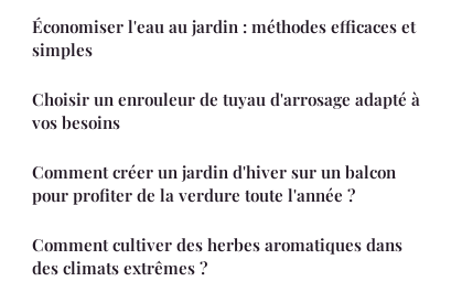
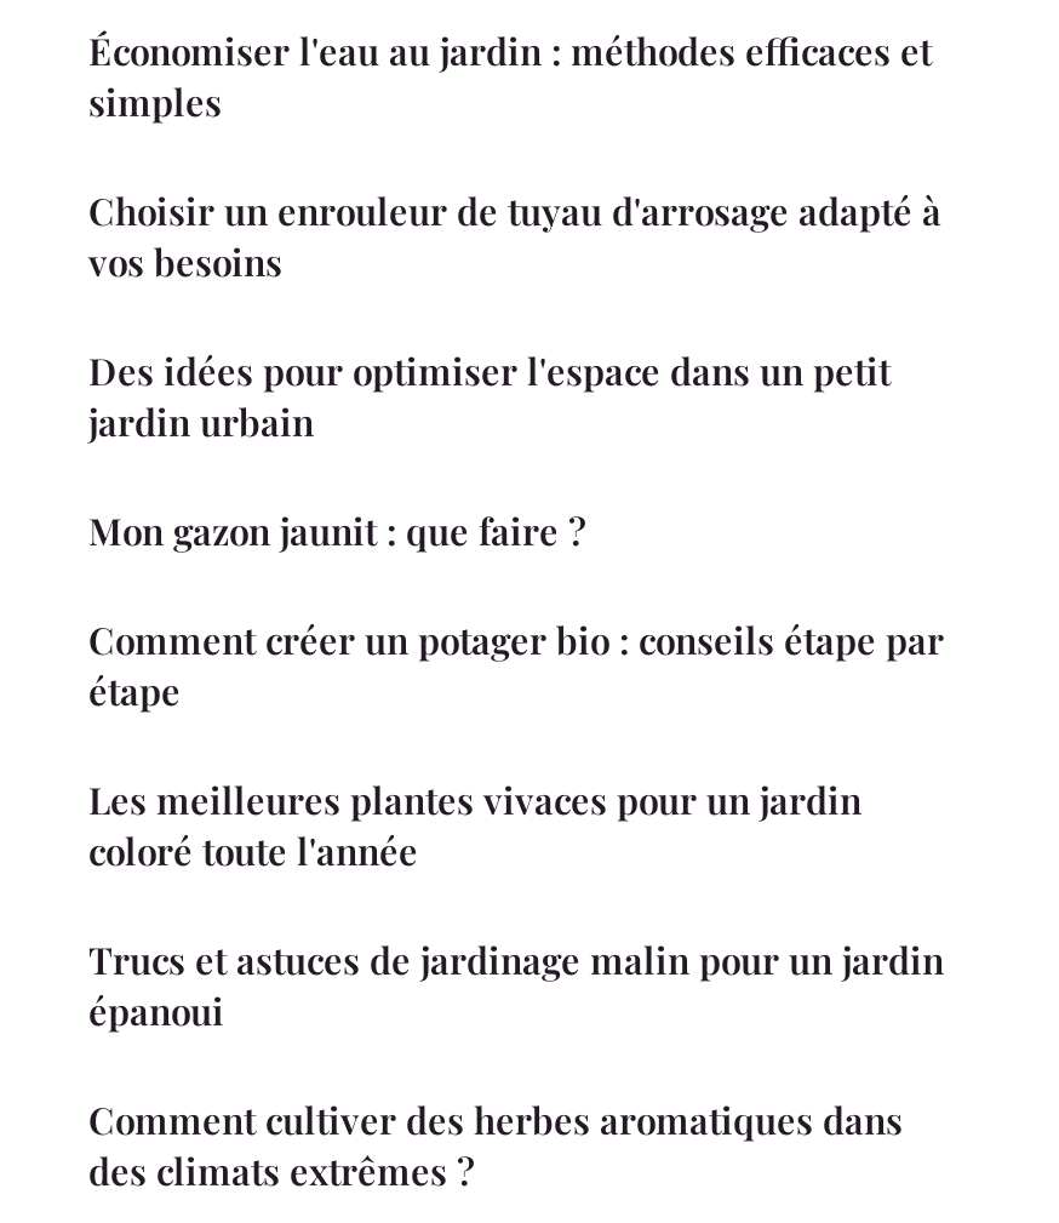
- Comment créer un jardin d'hiver sur un balcon
- pour profiter de la verdure toute l'année ?
+ Des idées pour optimiser l'espace dans un petit
+ jardin urbain
+ Mon gazon jaunit : que faire ?
+ Comment créer un potager bio : conseils étape par
+ étape
+ Les meilleures plantes vivaces pour un jardin
+ coloré toute l'année
+ Trucs et astuces de jardinage malin pour un jardin
+ épanoui
